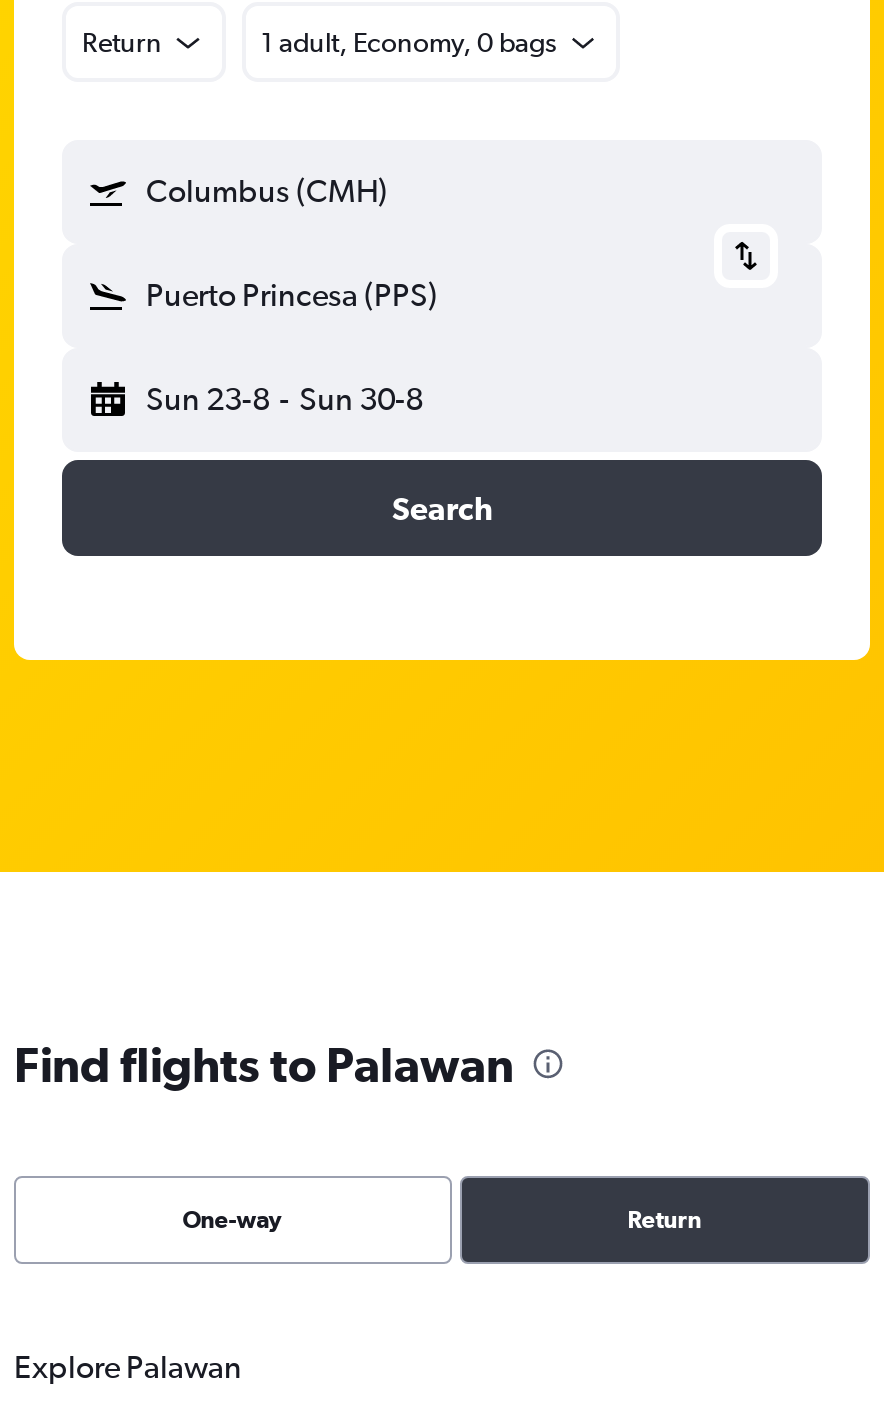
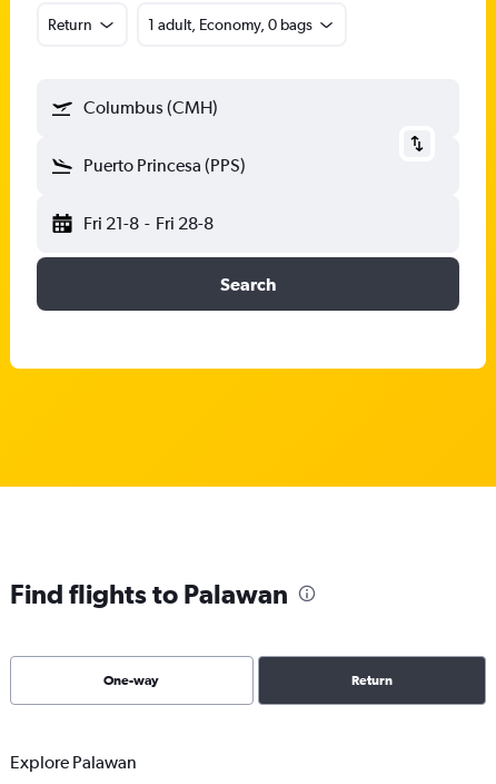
- Sun 23-8 - Sun 30-8
+ Fri 21-8 - Fri 28-8
